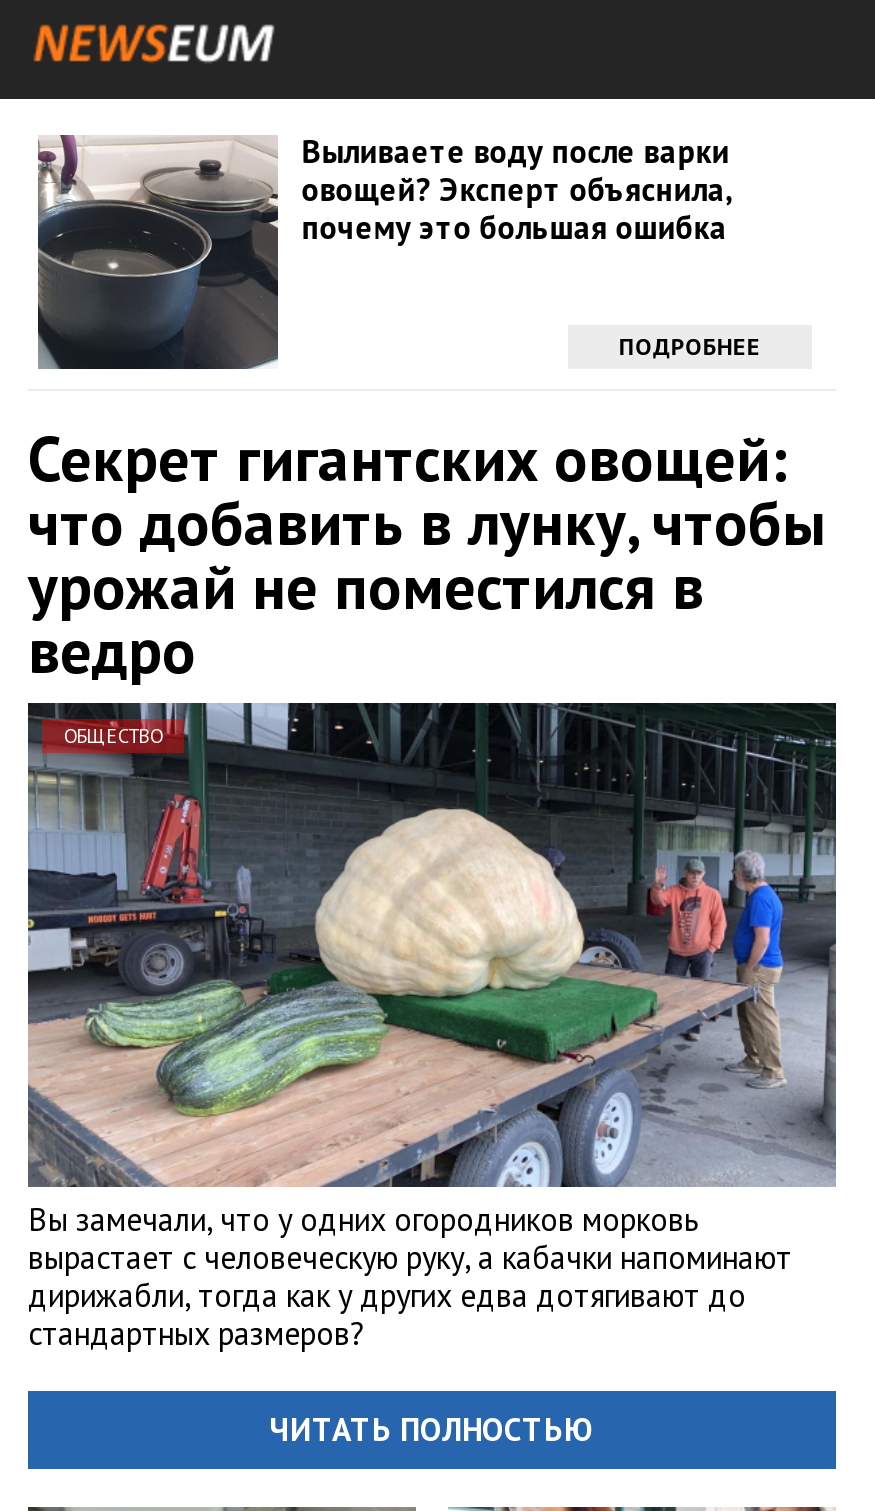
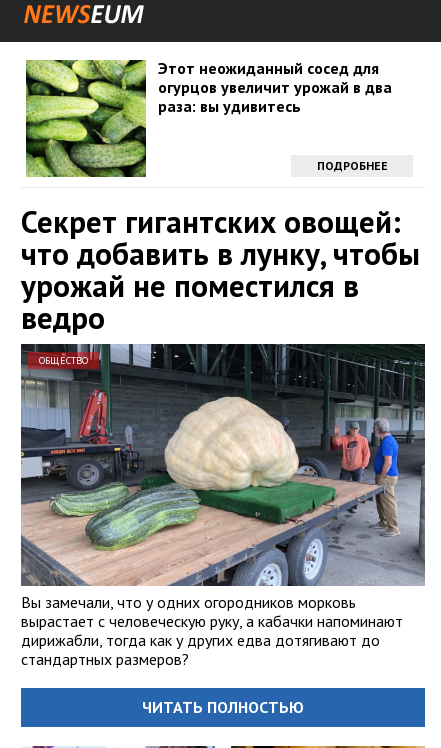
- [image]
- Выливаете воду после варки
- овощей? Эксперт объяснила,
- почему это большая ошибка
+ [image]
+ Этот неожиданный сосед для
+ огурцов увеличит урожай в два
+ раза: вы удивитесь
